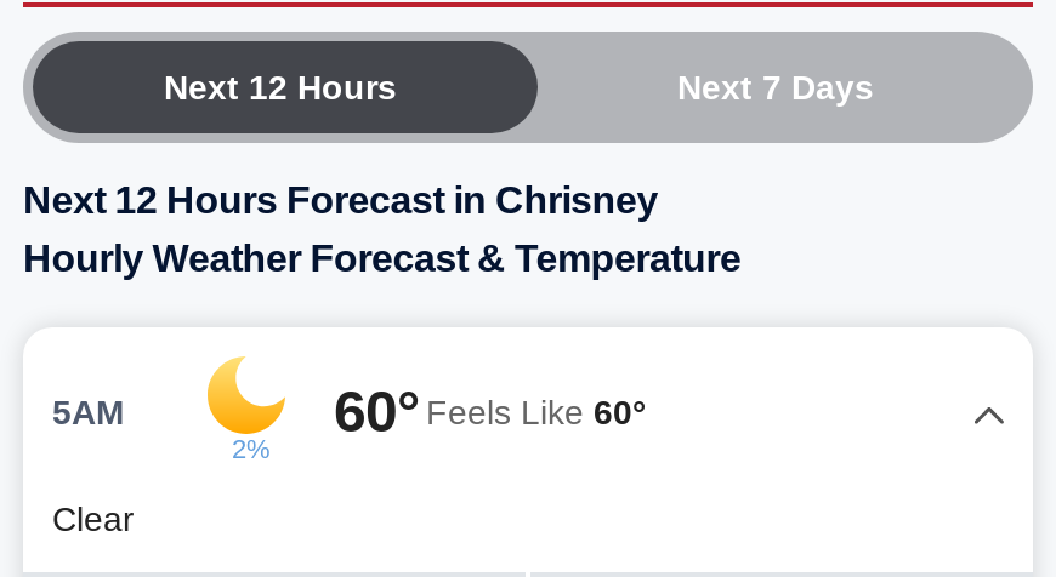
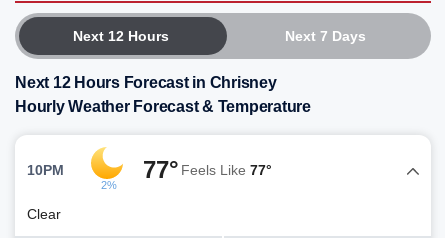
- 60° Feels Like 60°
+ 77° Feels Like 77°

- 5AM
+ 10PM
